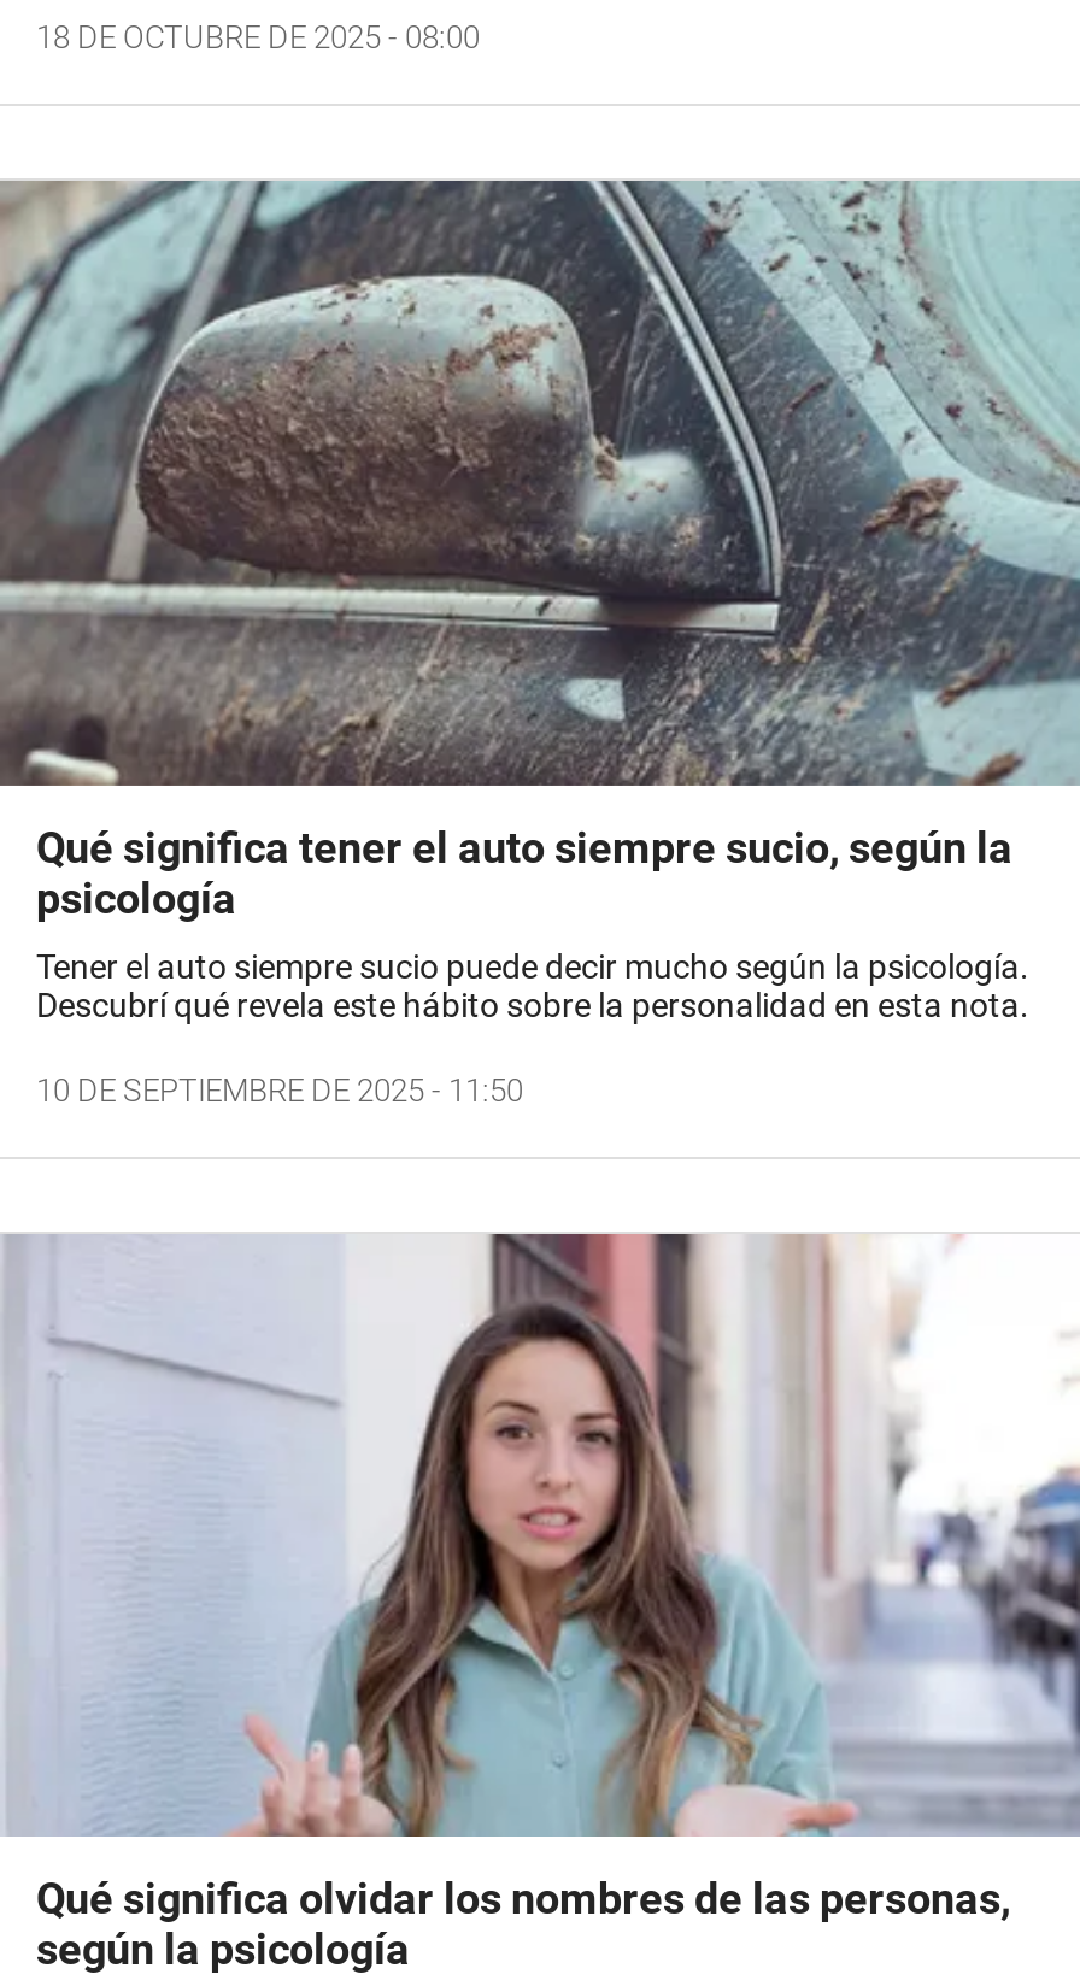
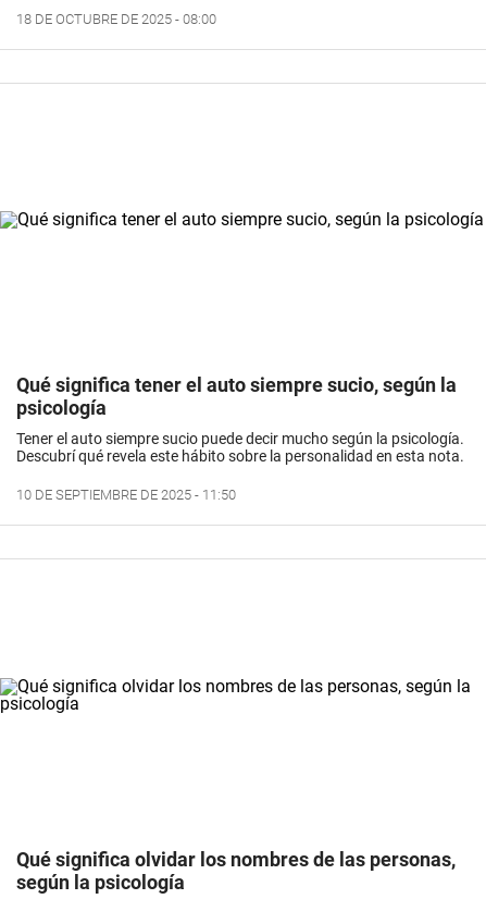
- [image]

- [image]
